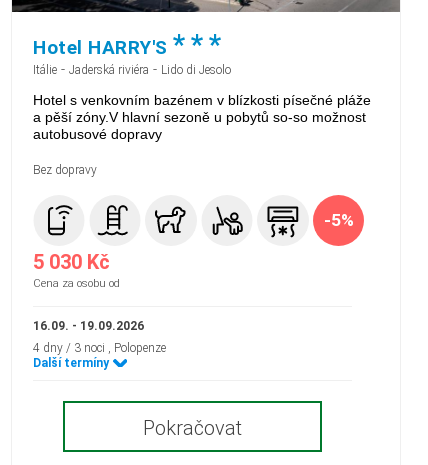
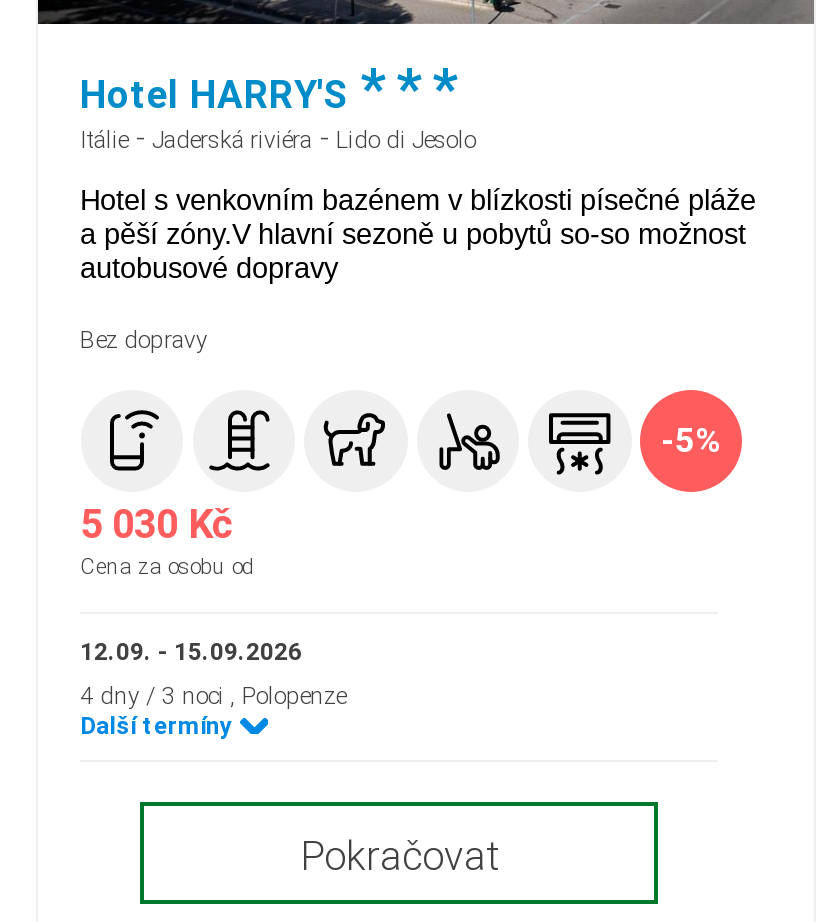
- 16.09. - 19.09.2026
+ 12.09. - 15.09.2026
